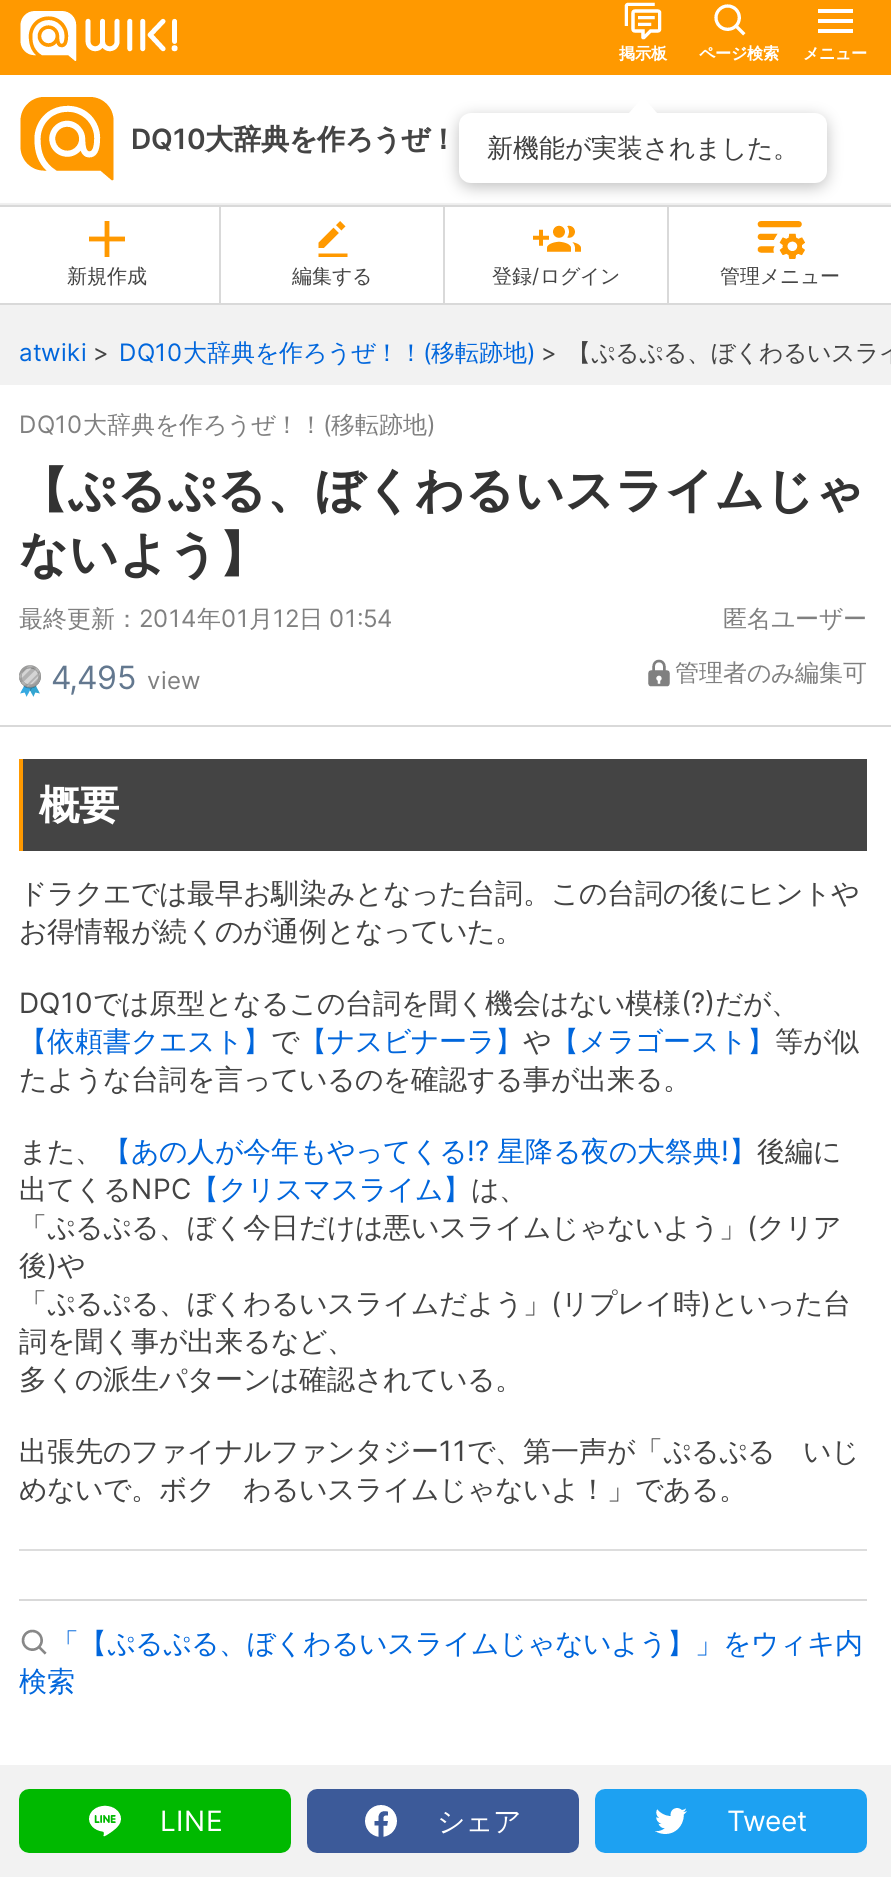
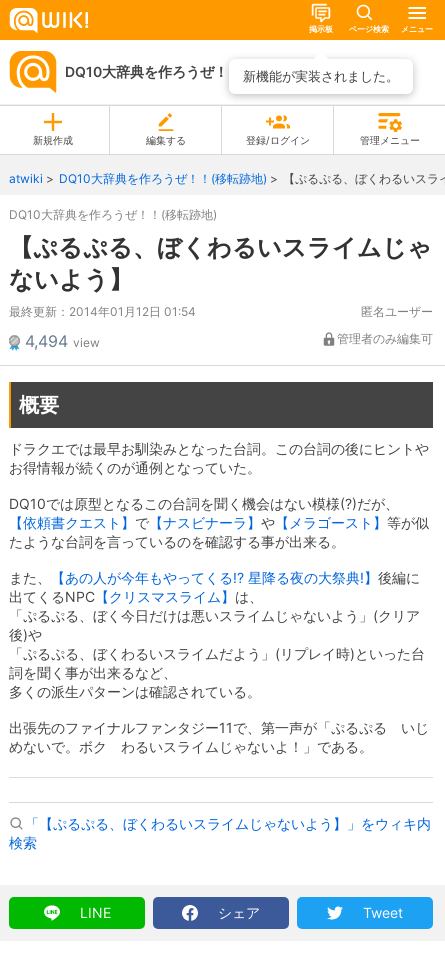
- 4,495 view
+ 4,494 view
